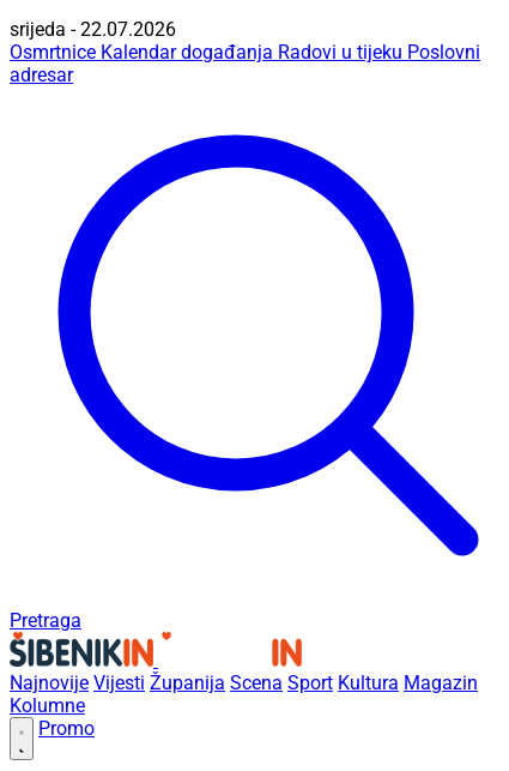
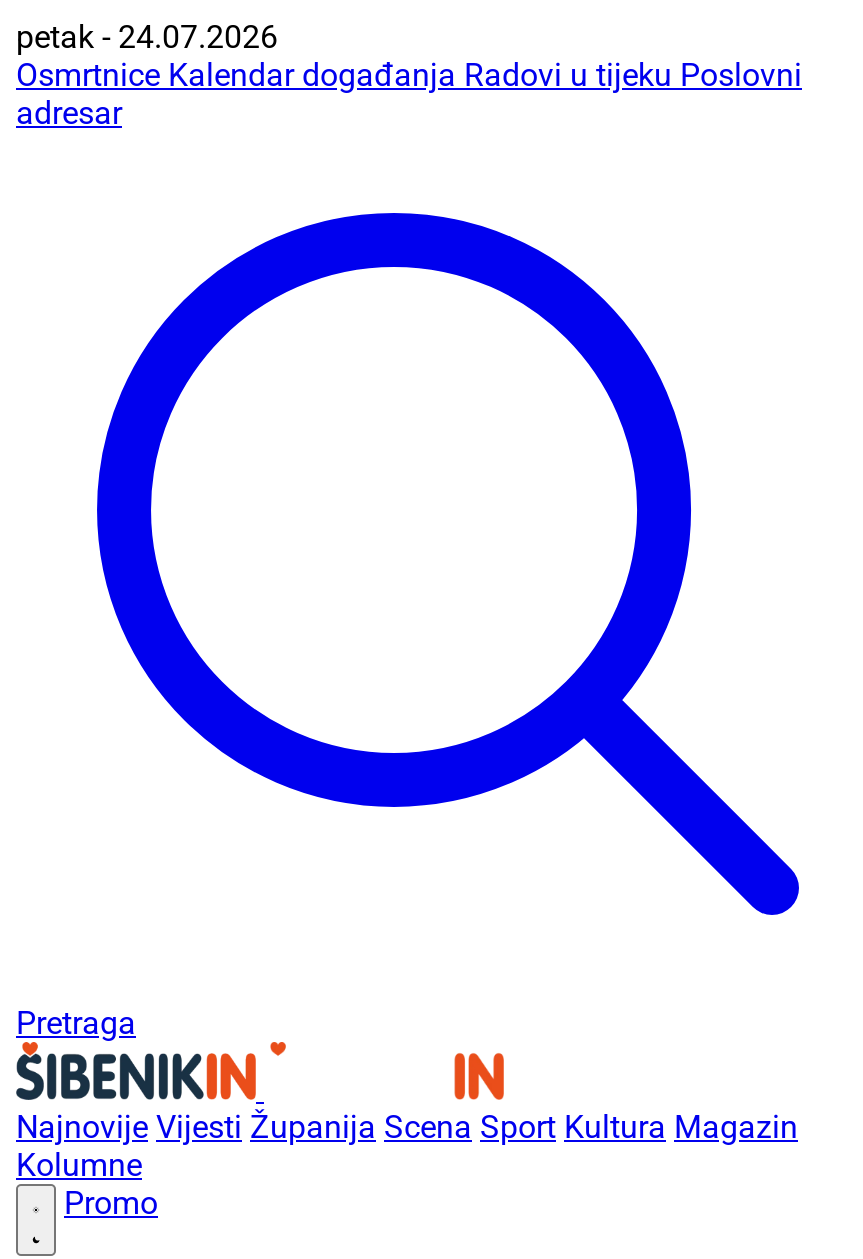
- srijeda - 22.07.2026
+ petak - 24.07.2026
